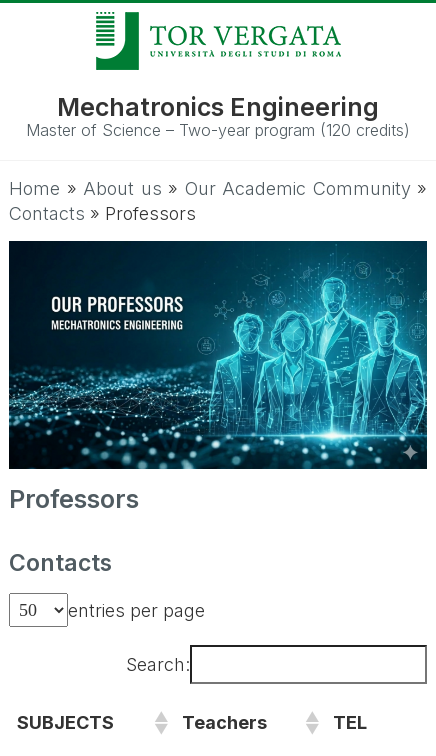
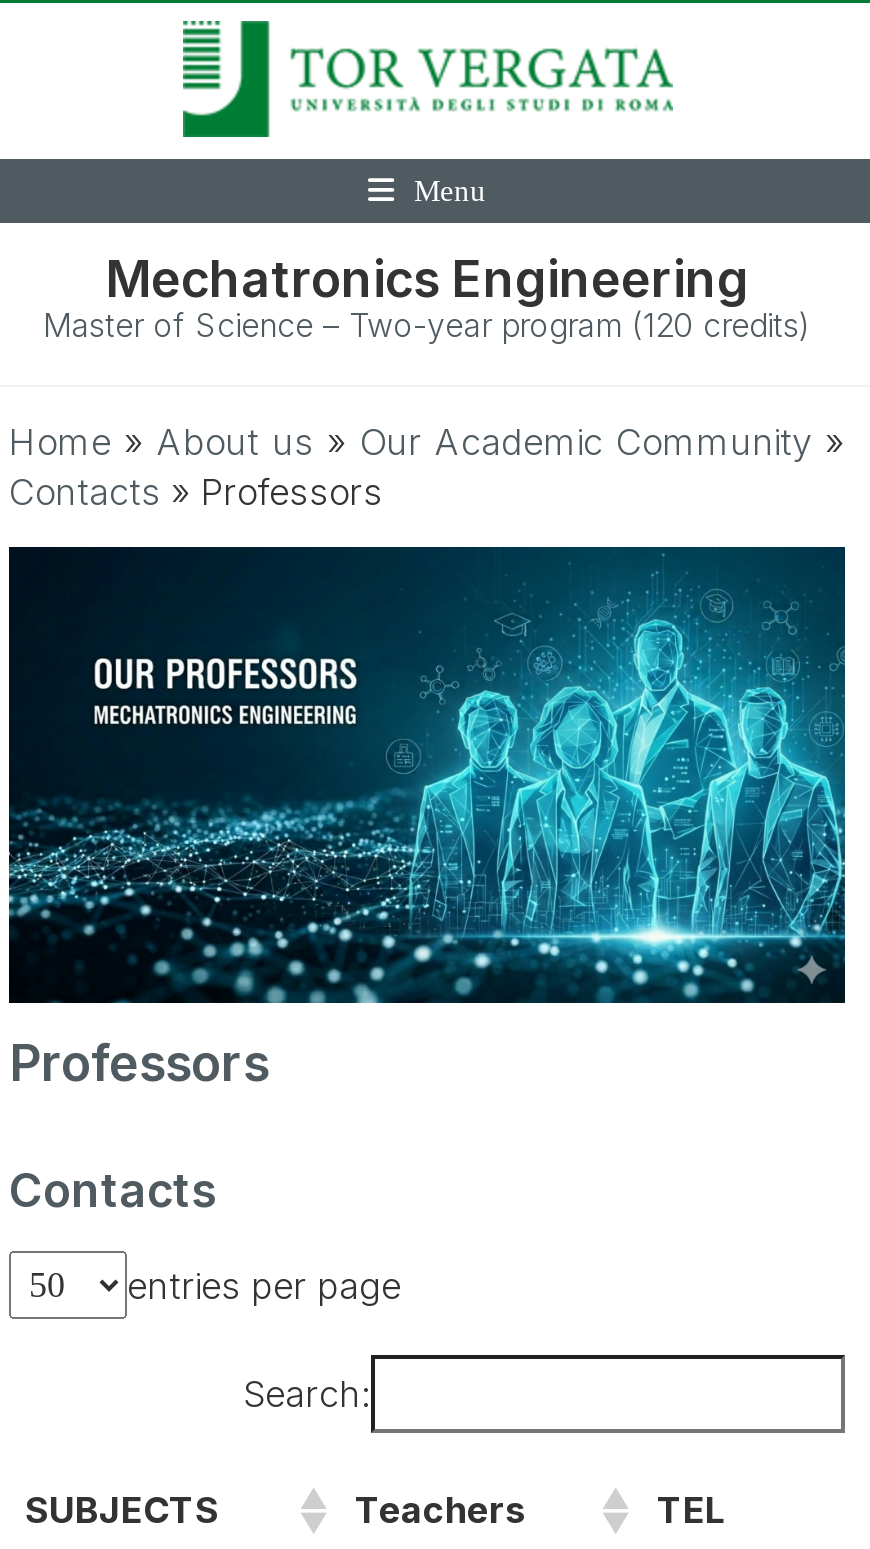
+ Menu
